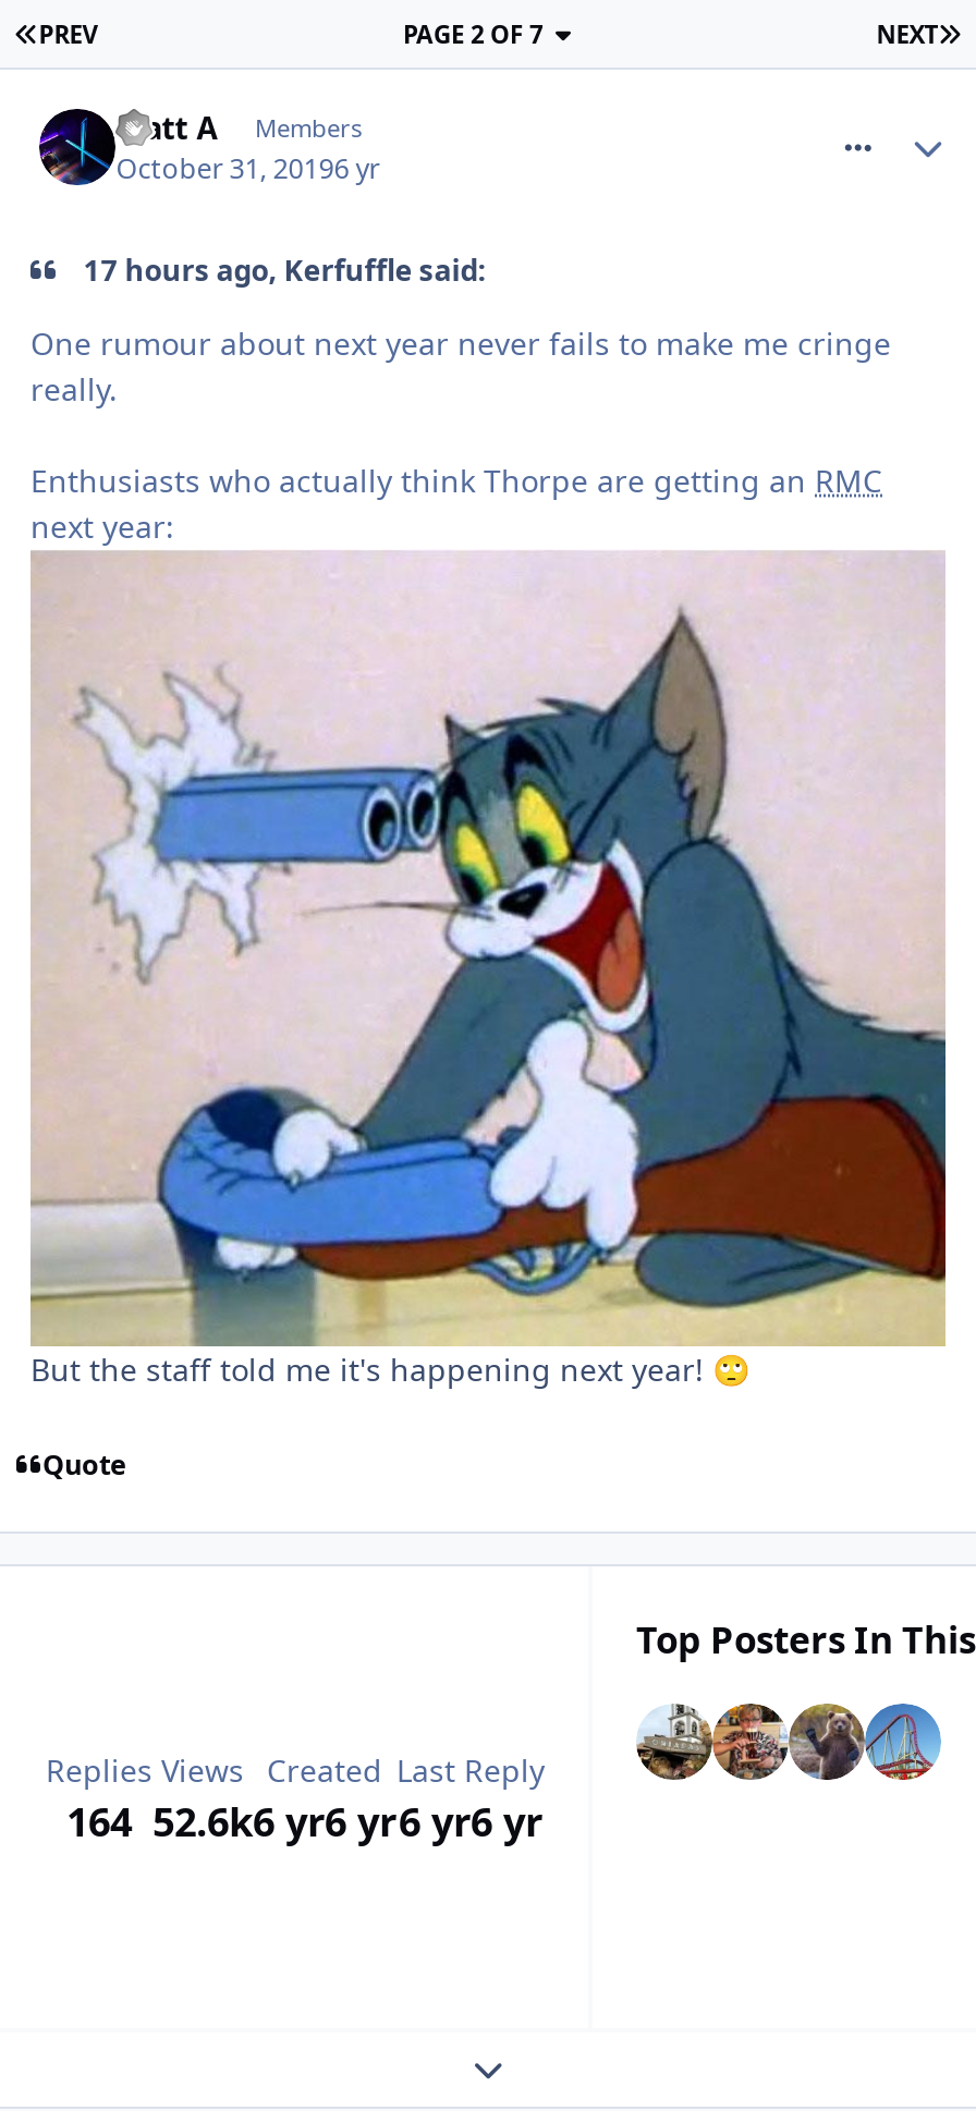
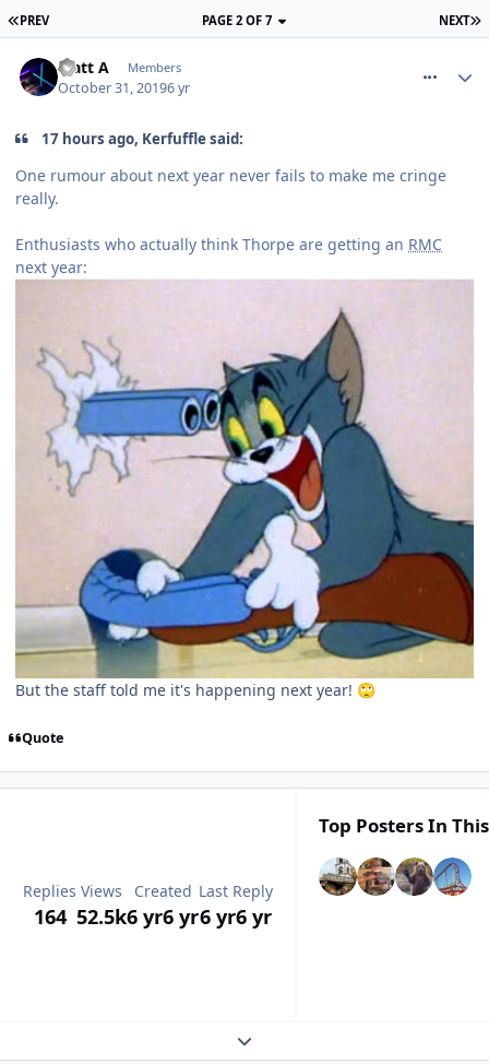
- 164 52.6k 6 yr6 yr 6 yr6 yr
+ 164 52.5k 6 yr6 yr 6 yr6 yr
